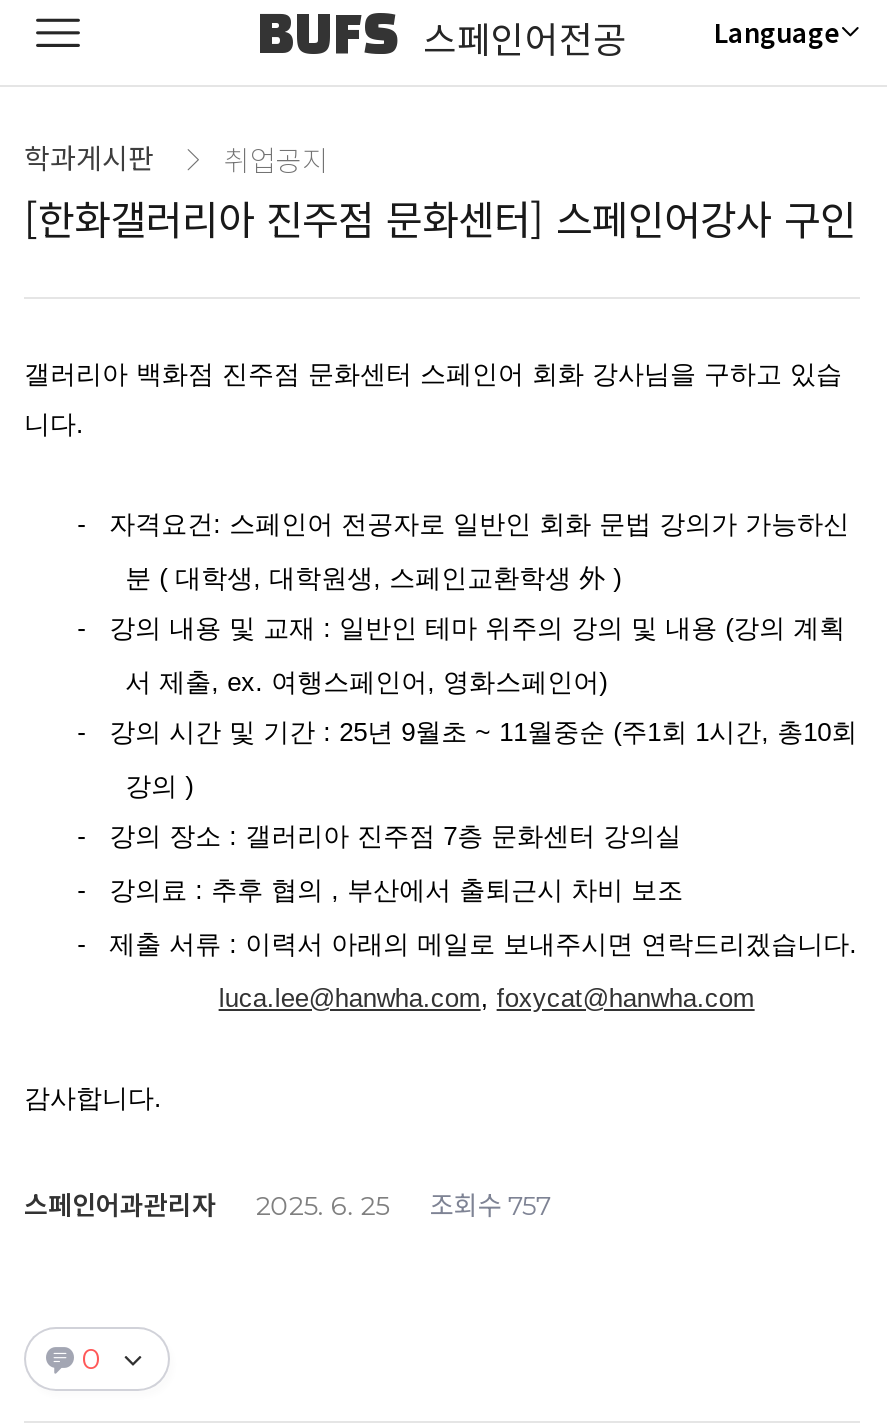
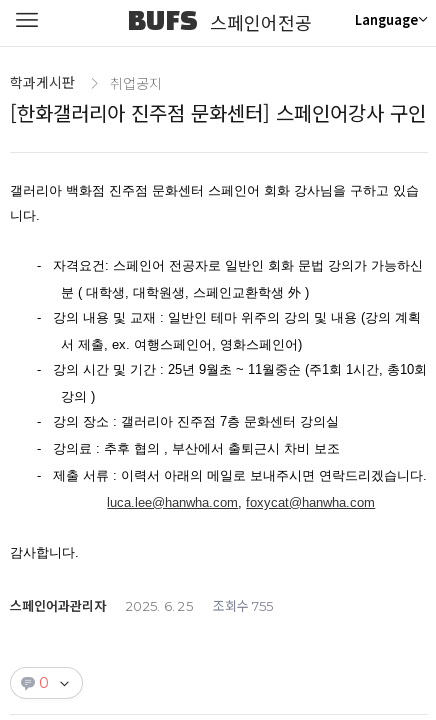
- 스페인어과관리자 2025. 6. 25 조회수 757
+ 스페인어과관리자 2025. 6. 25 조회수 755
